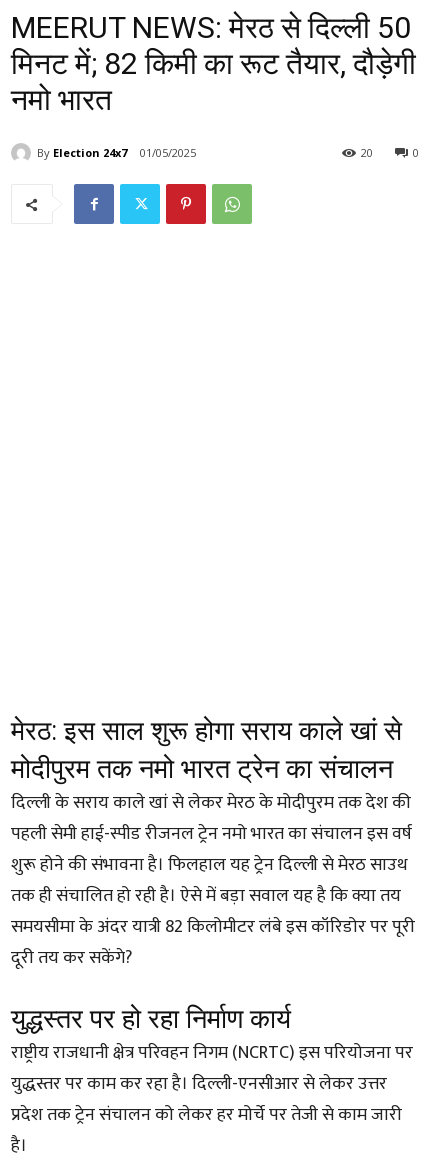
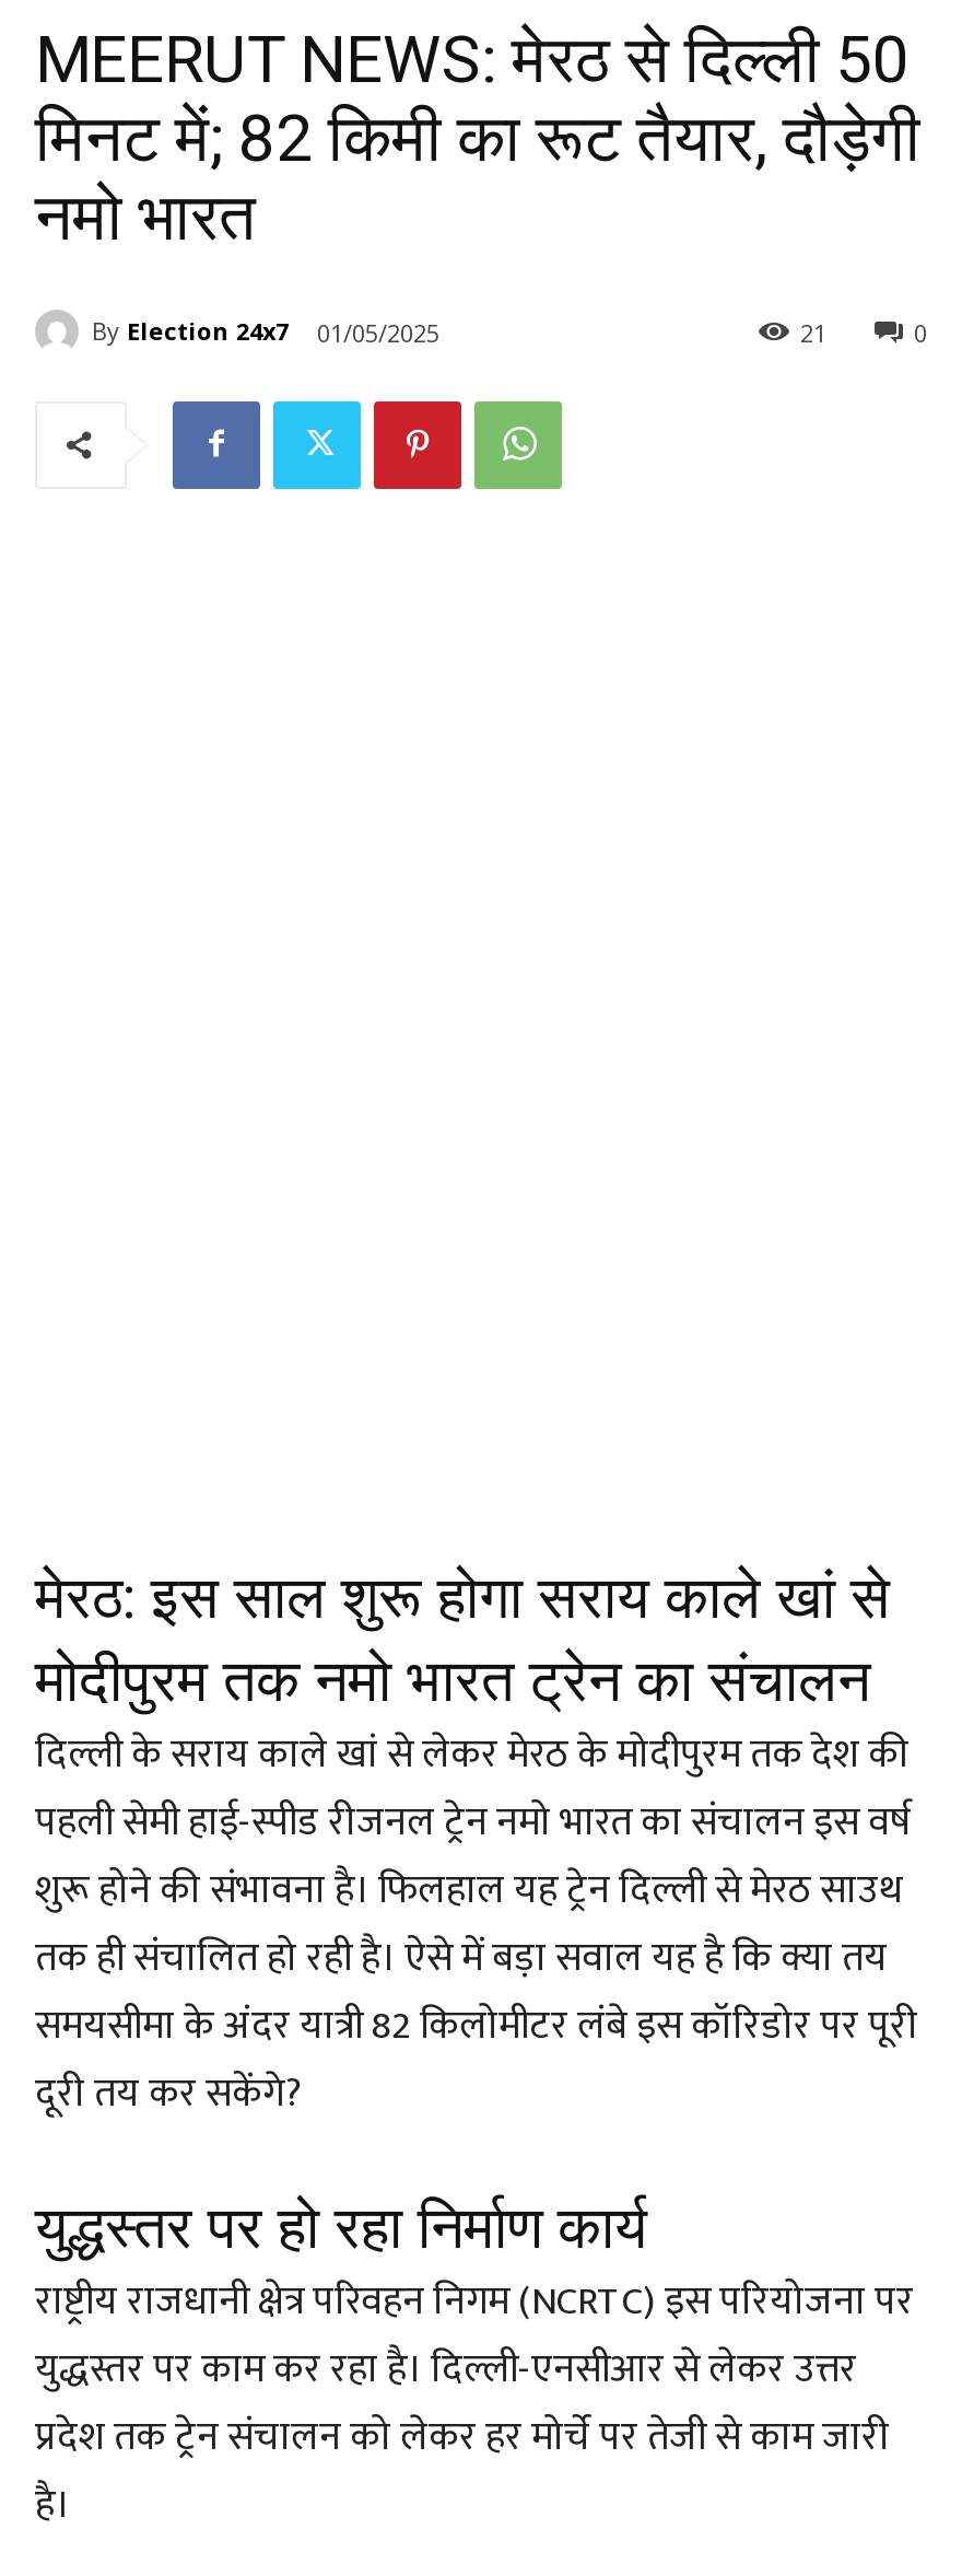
- 20
+ 21
